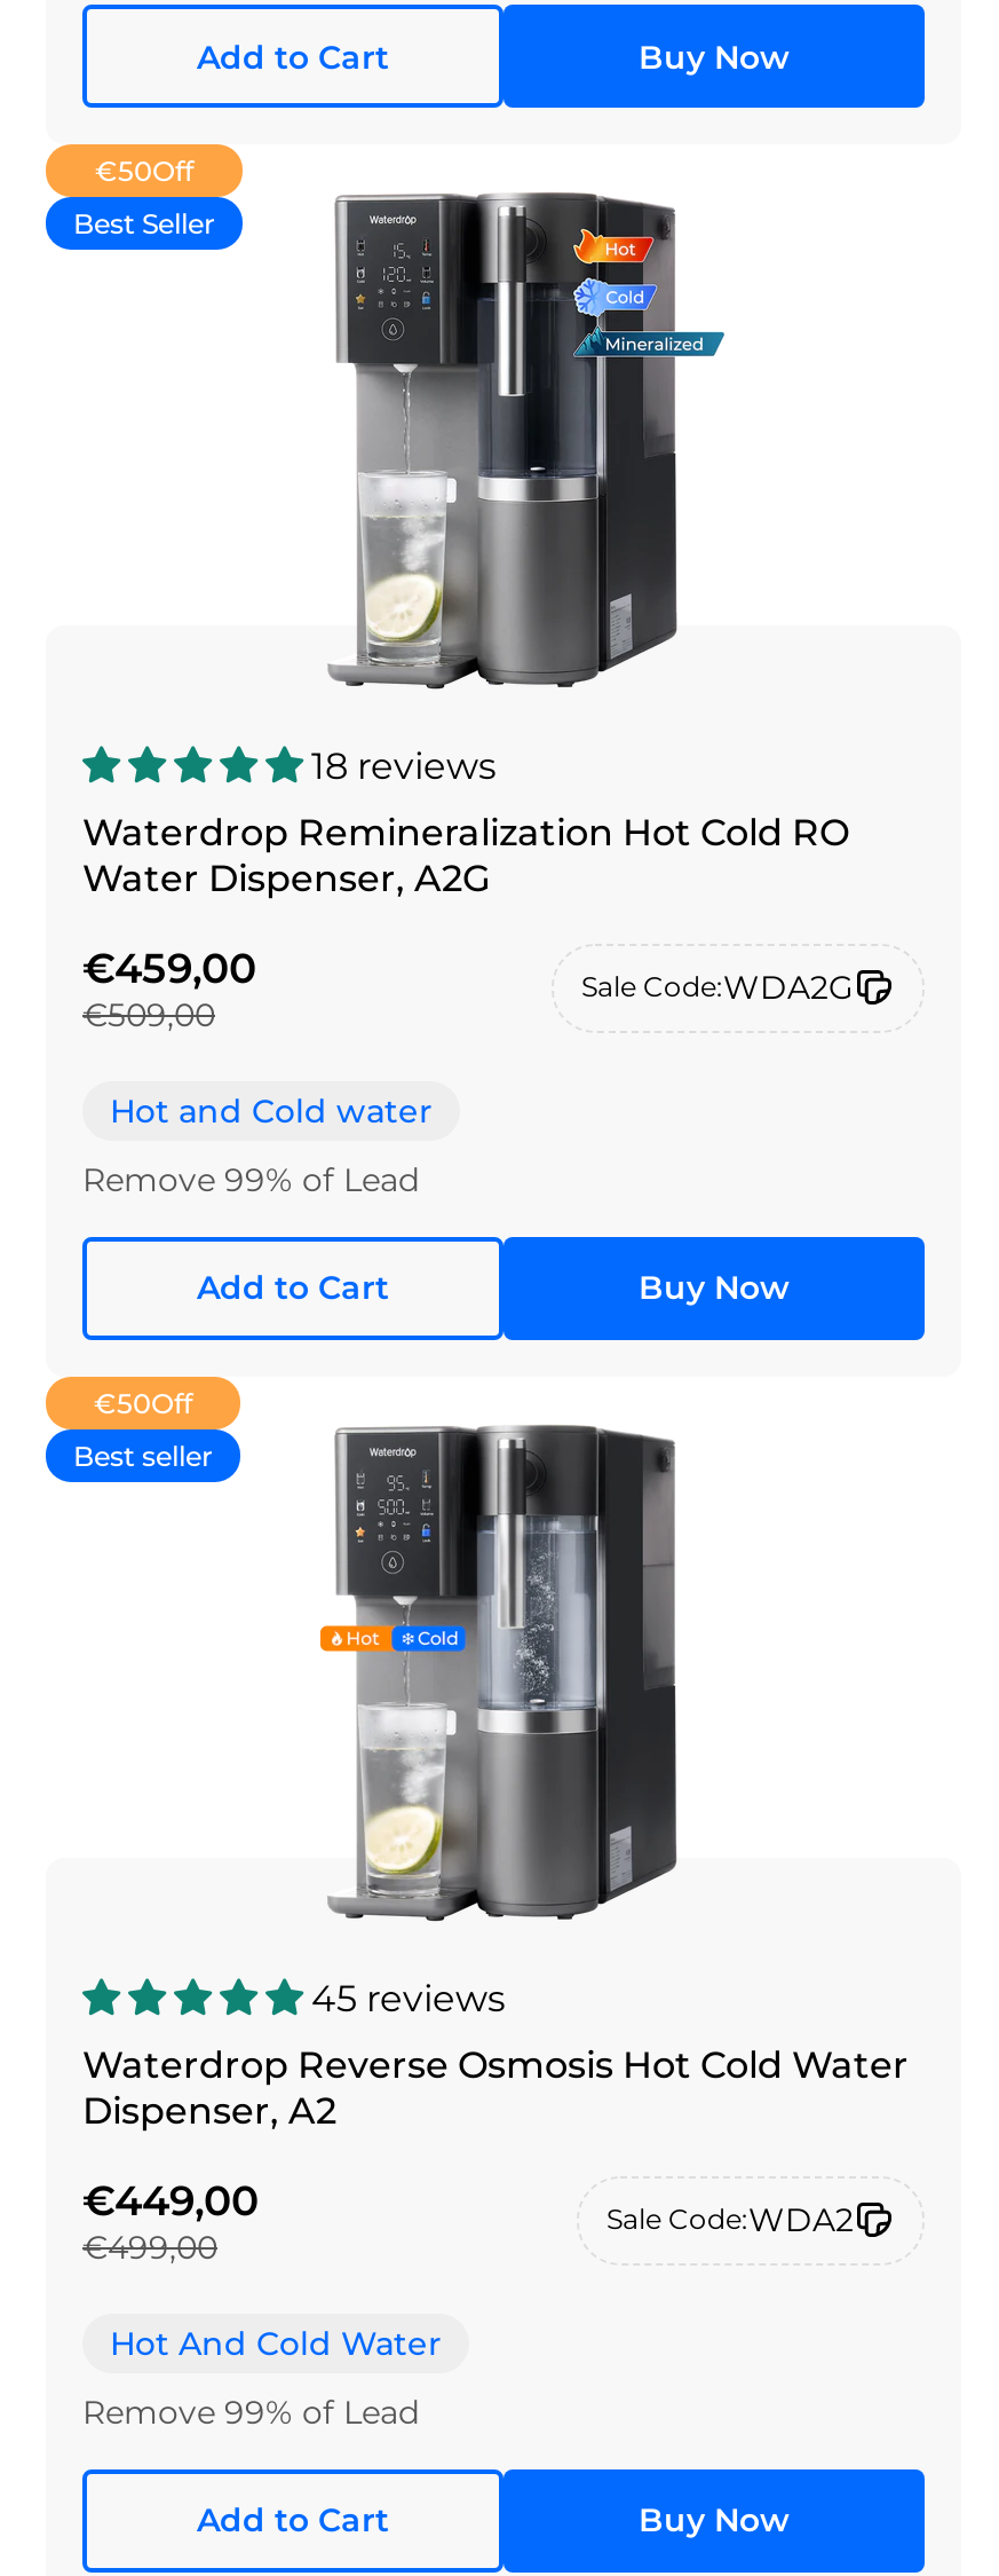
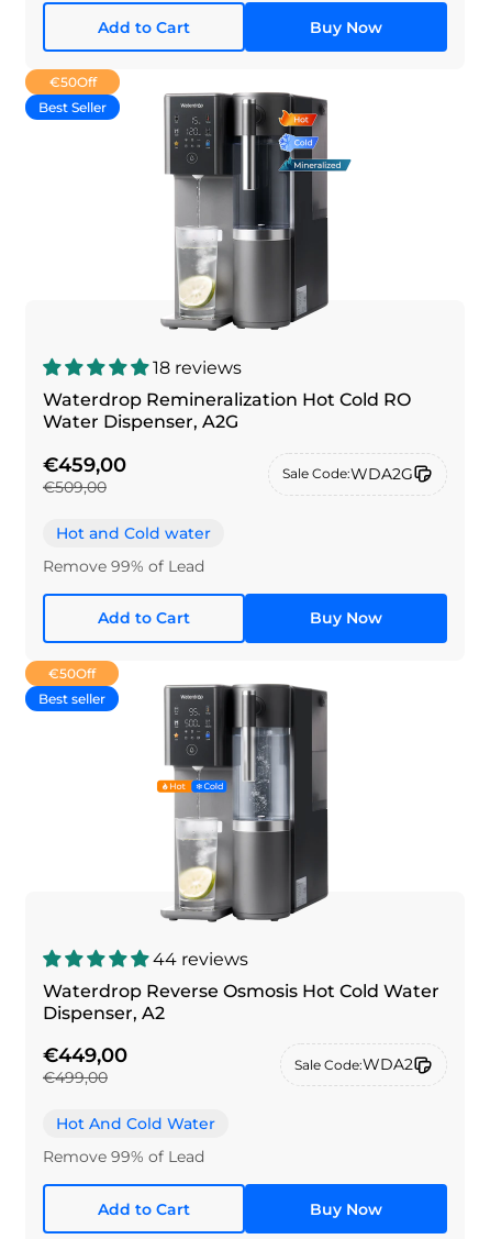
- 45 reviews
+ 44 reviews
